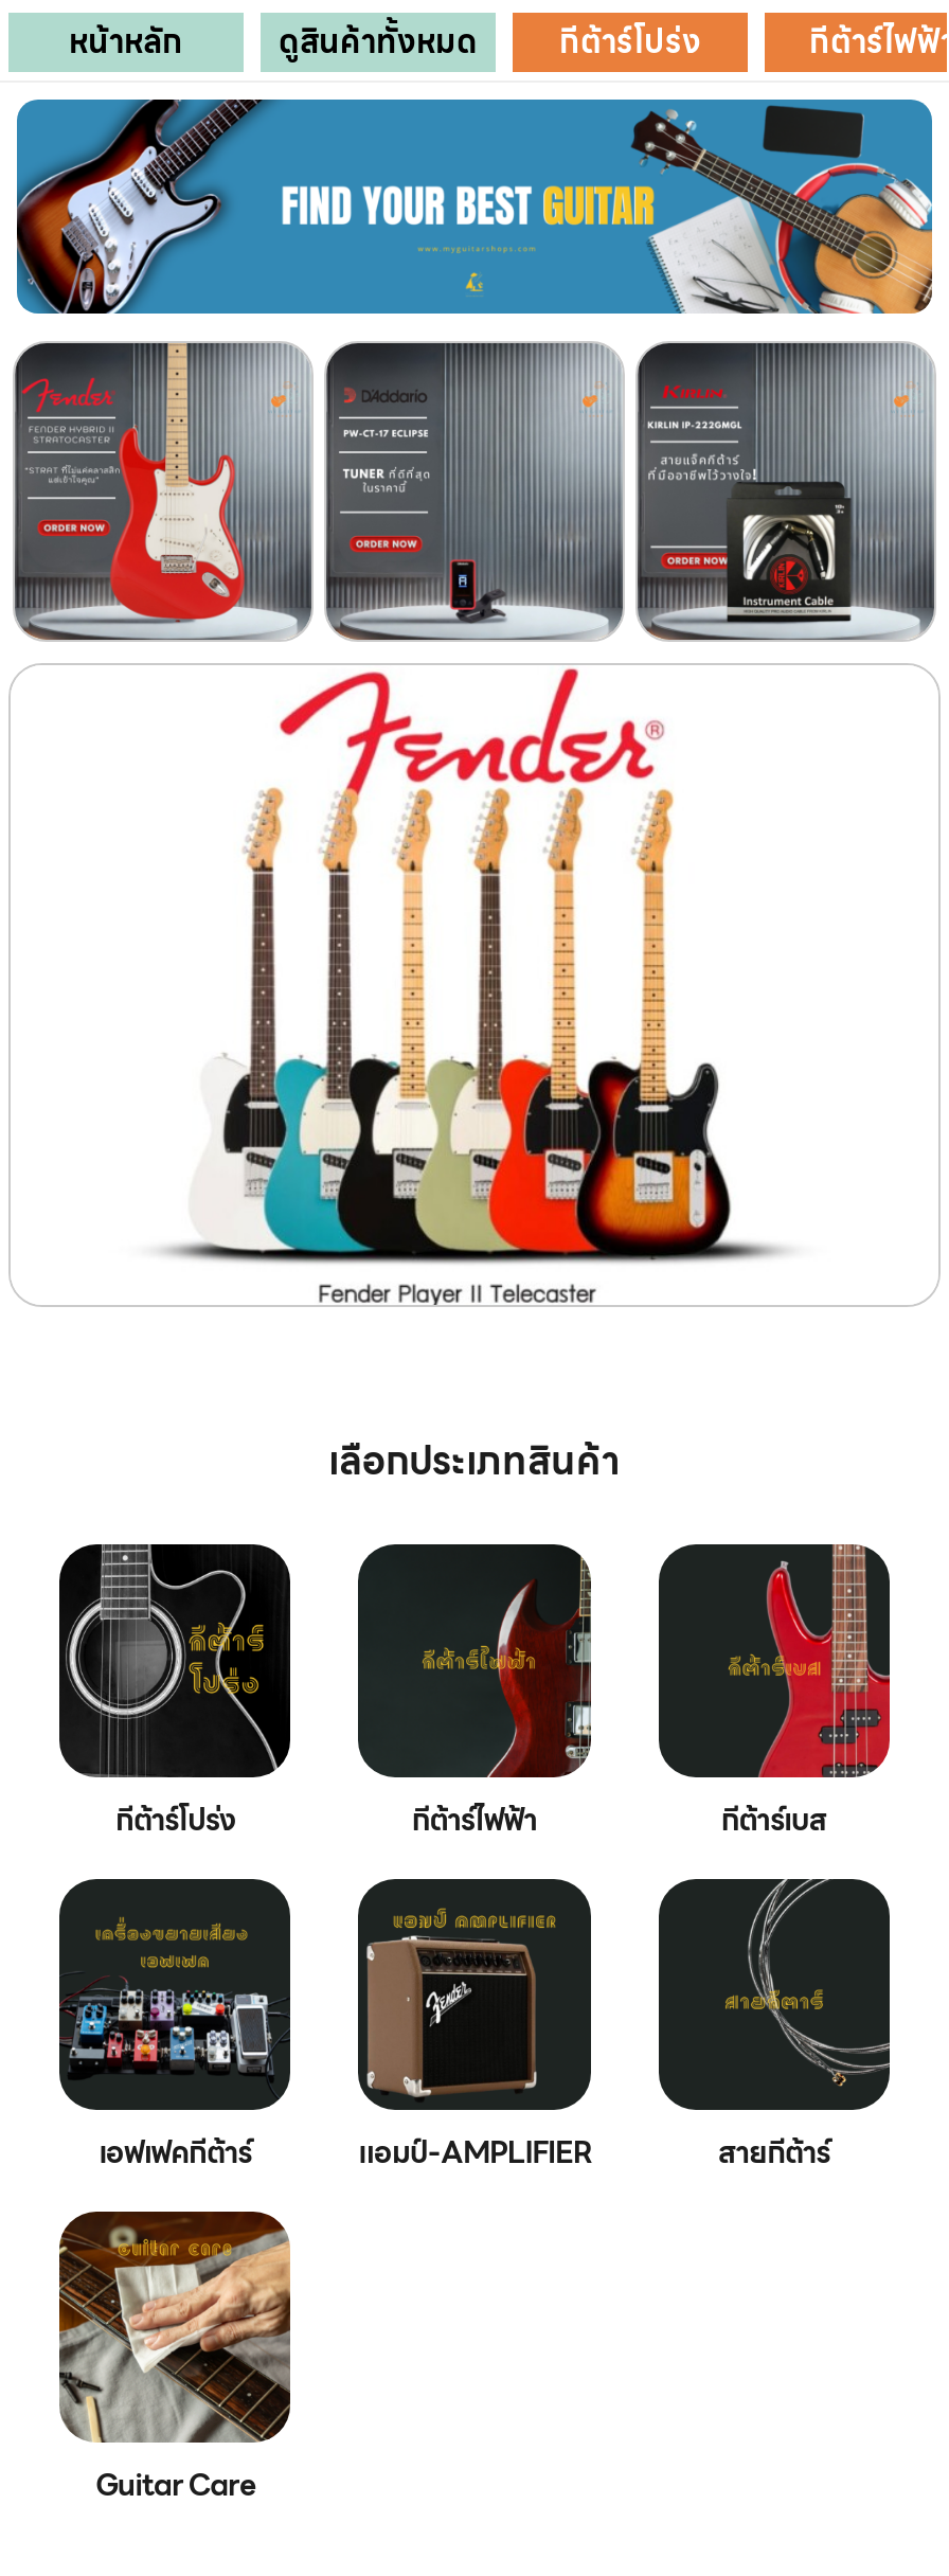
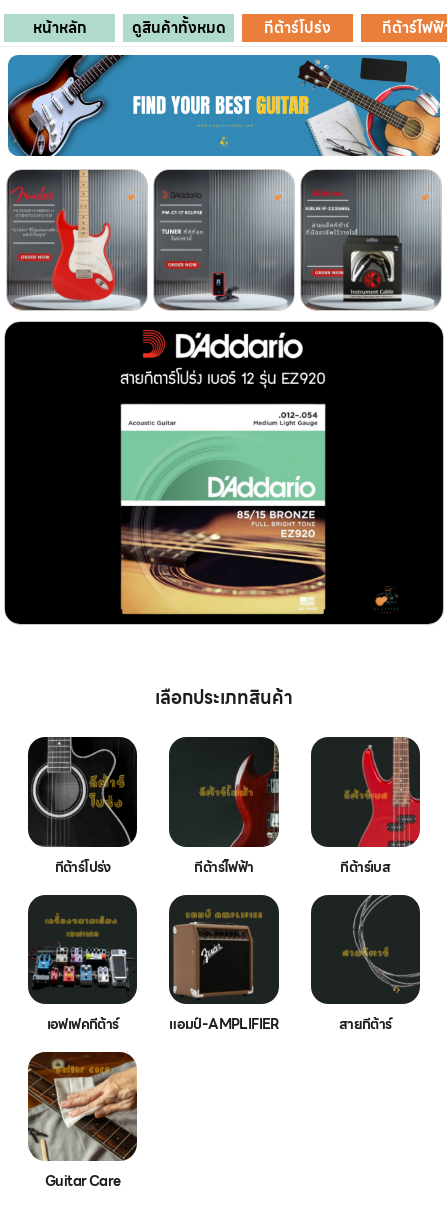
- [image]
+ [image]
